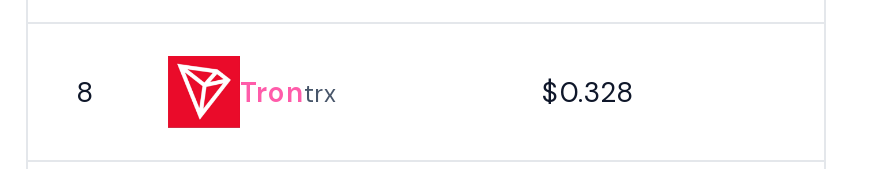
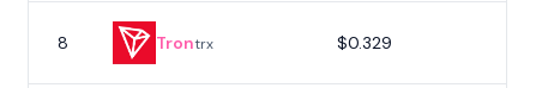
- $0.328
+ $0.329
